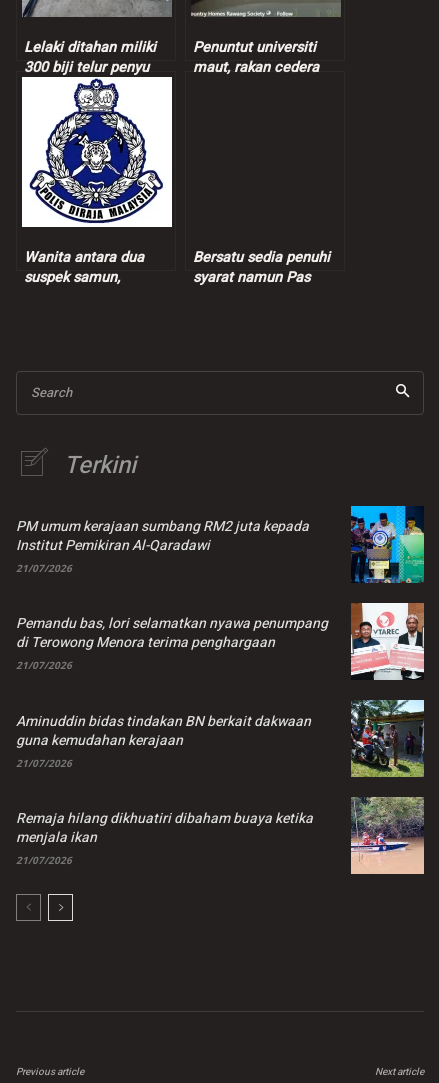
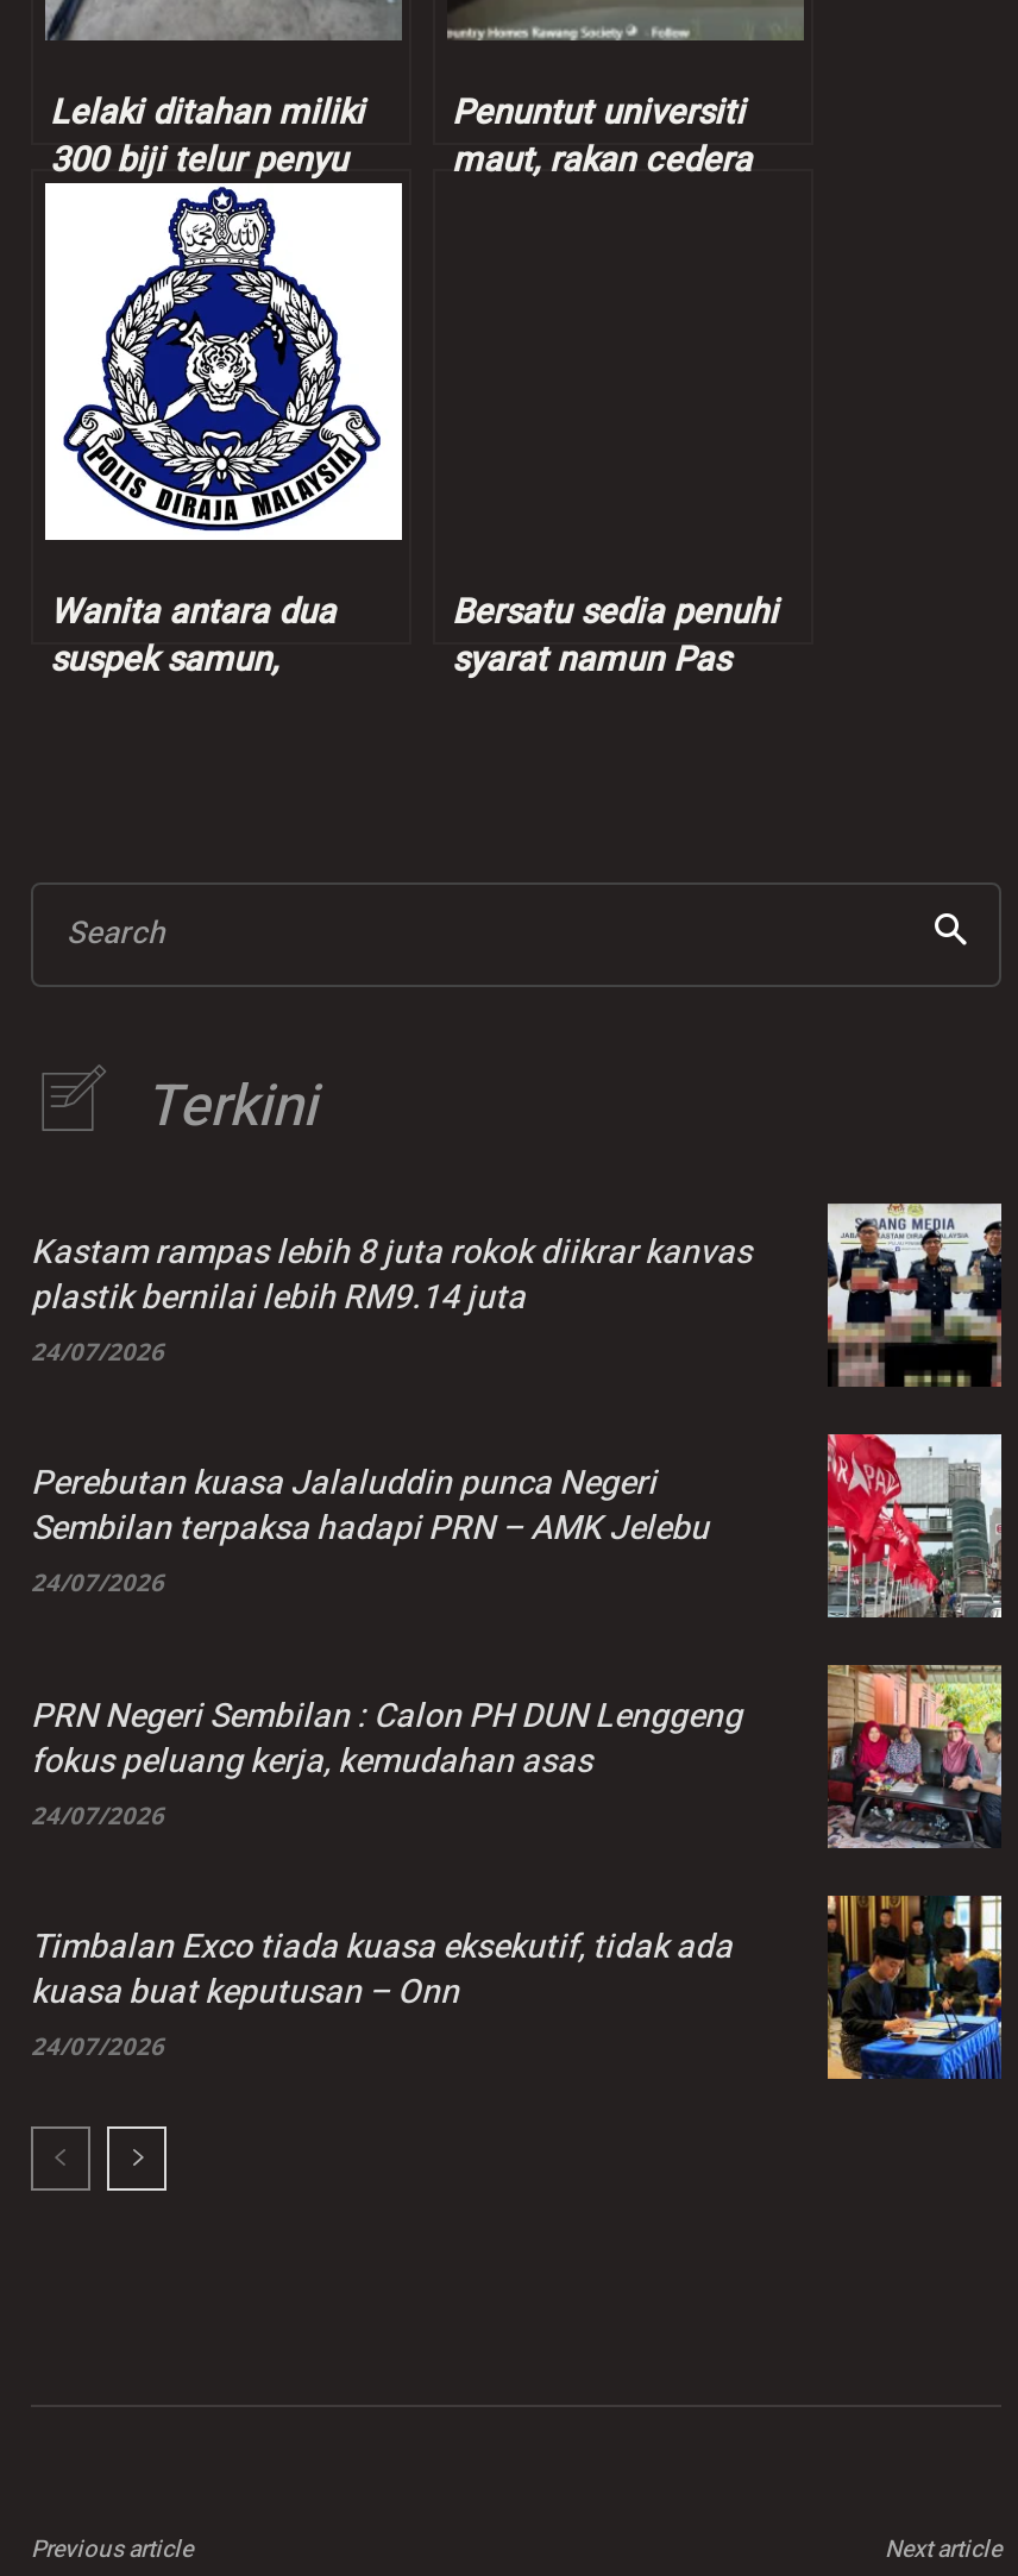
- [image]
+ [image]

- PM umum kerajaan sumbang RM2 juta kepada
- Institut Pemikiran Al-Qaradawi
- 21/07/2026
+ Kastam rampas lebih 8 juta rokok diikrar kanvas
+ plastik bernilai lebih RM9.14 juta
+ 24/07/2026

- [image]
+ [image]

- Pemandu bas, lori selamatkan nyawa penumpang
- di Terowong Menora terima penghargaan
- 21/07/2026
+ Perebutan kuasa Jalaluddin punca Negeri
+ Sembilan terpaksa hadapi PRN – AMK Jelebu
+ 24/07/2026

- [image]
- Aminuddin bidas tindakan BN berkait dakwaan
- guna kemudahan kerajaan
- 21/07/2026
+ [image]
+ PRN Negeri Sembilan : Calon PH DUN Lenggeng
+ fokus peluang kerja, kemudahan asas
+ 24/07/2026

- [image]
- Remaja hilang dikhuatiri dibaham buaya ketika
- menjala ikan
- 21/07/2026
+ [image]
+ Timbalan Exco tiada kuasa eksekutif, tidak ada
+ kuasa buat keputusan – Onn
+ 24/07/2026
